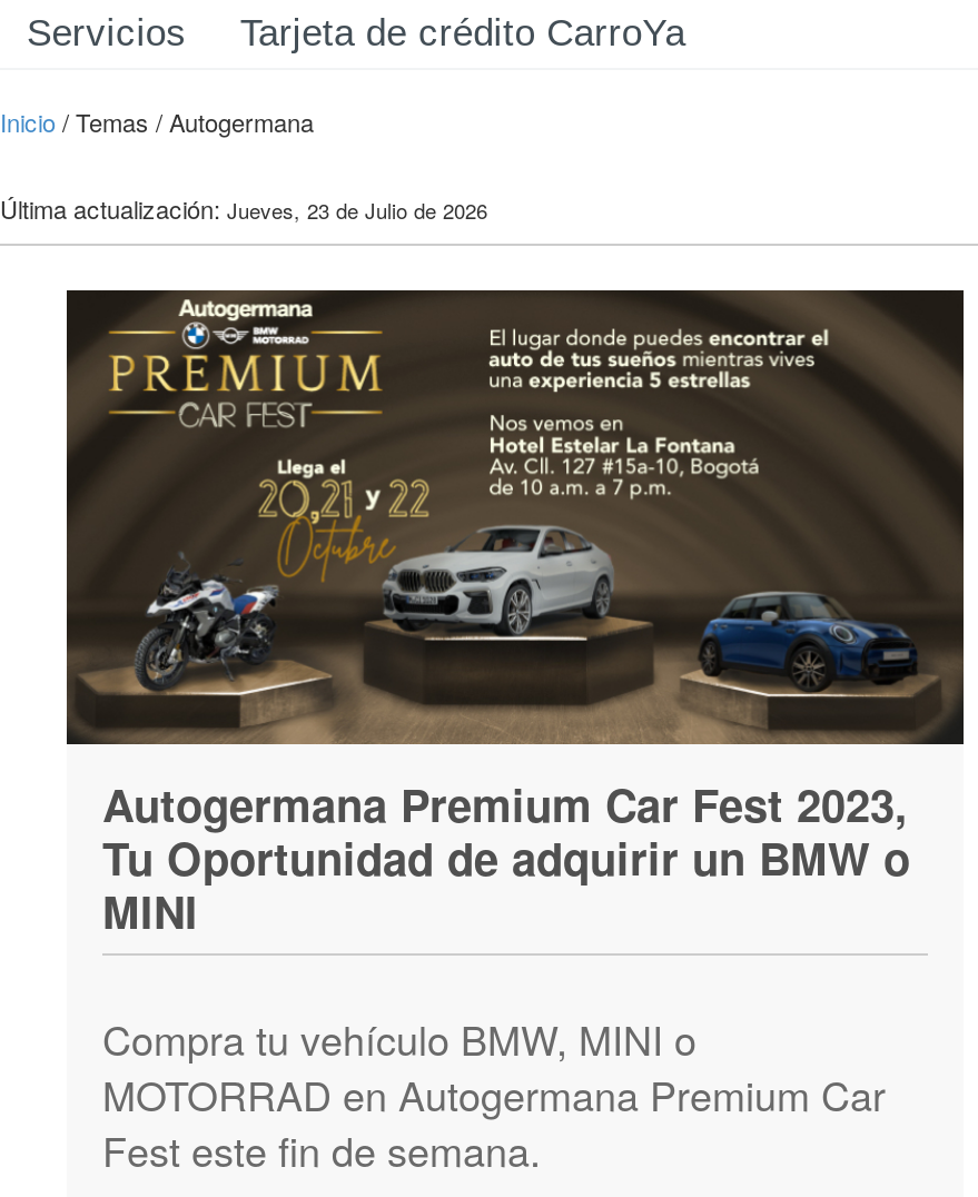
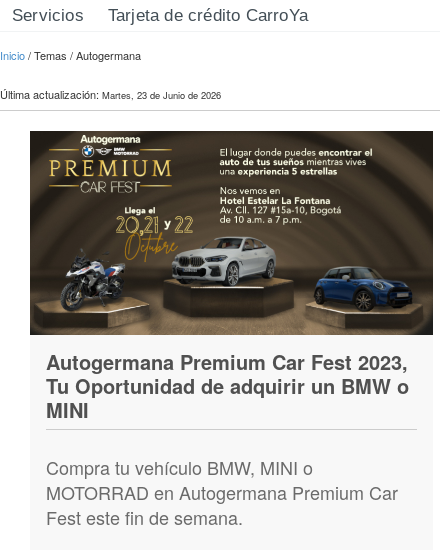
- Última actualización: Jueves, 23 de Julio de 2026
+ Última actualización: Martes, 23 de Junio de 2026
